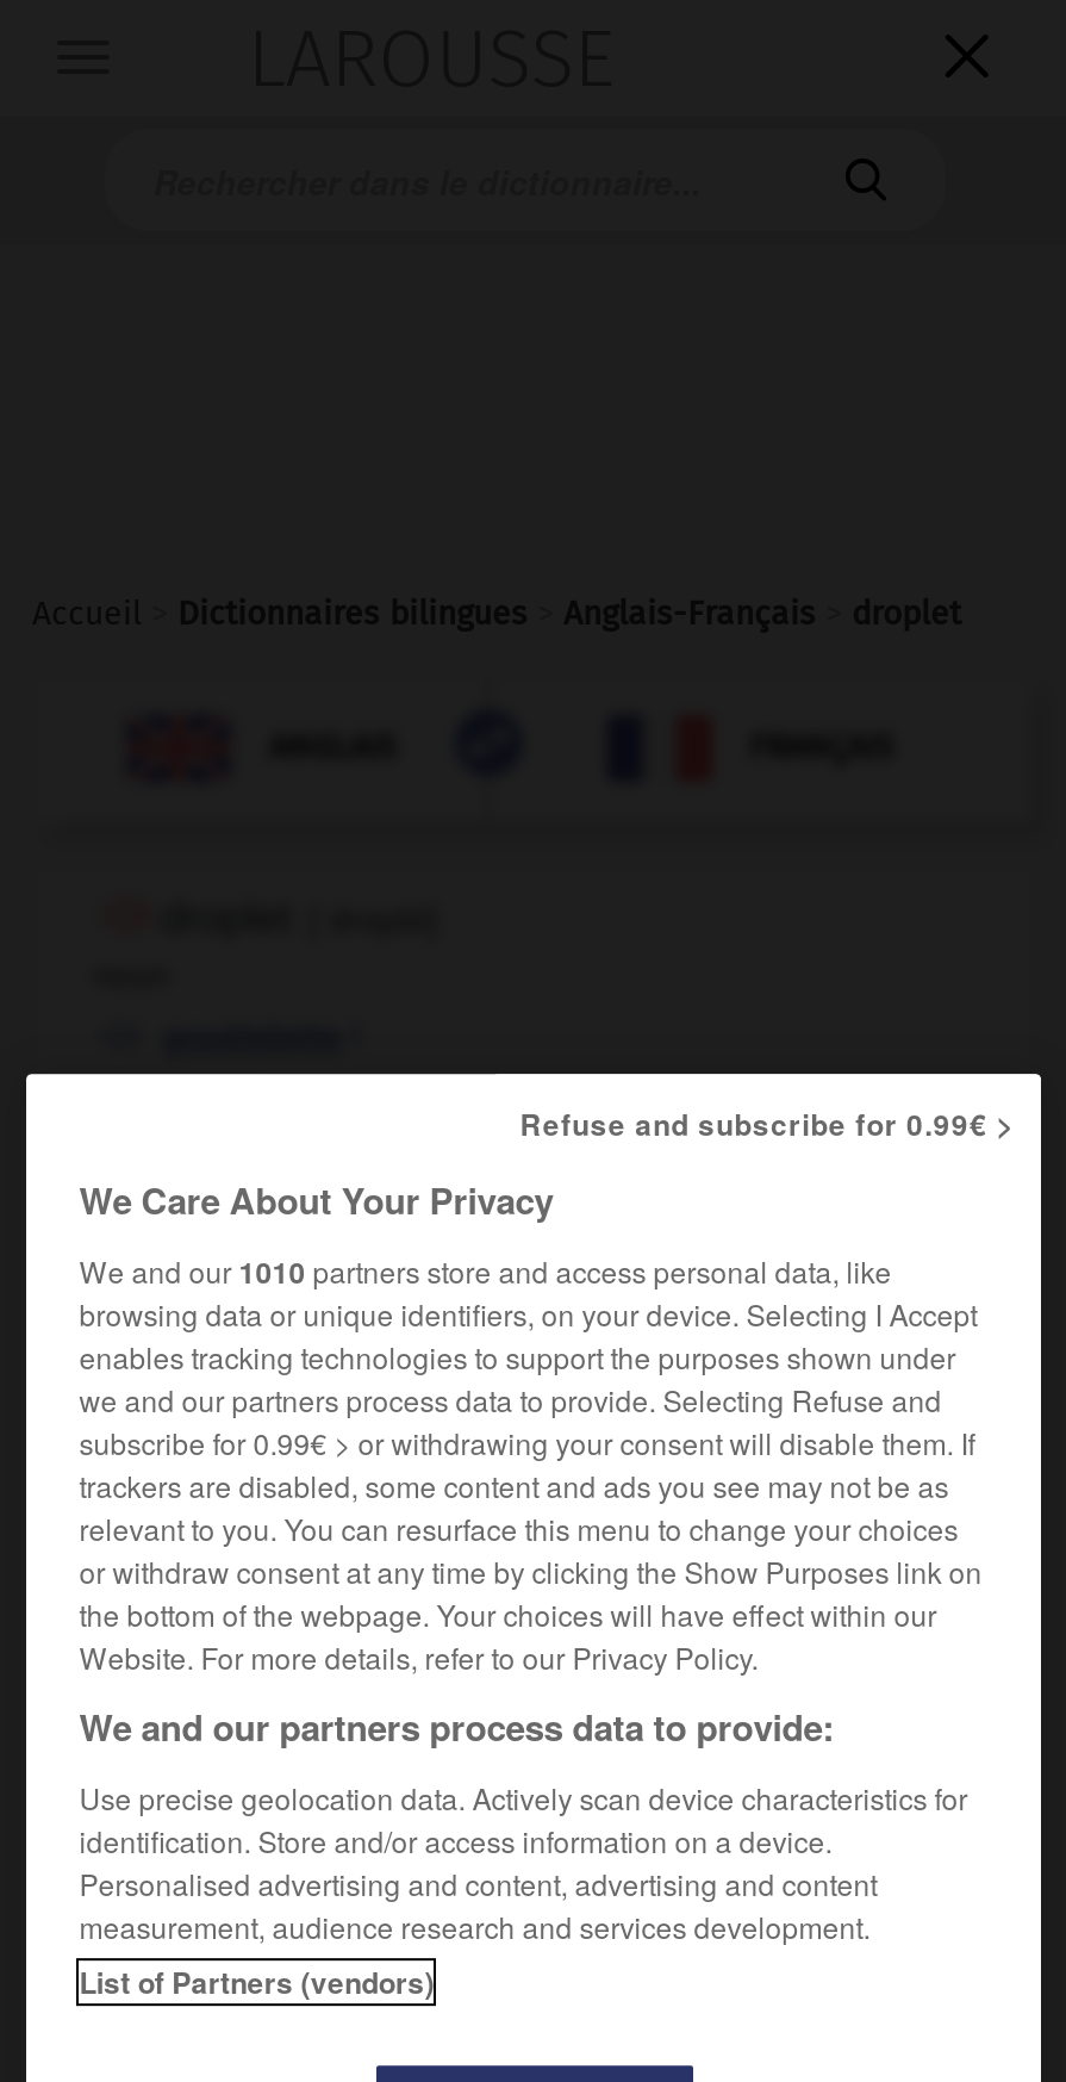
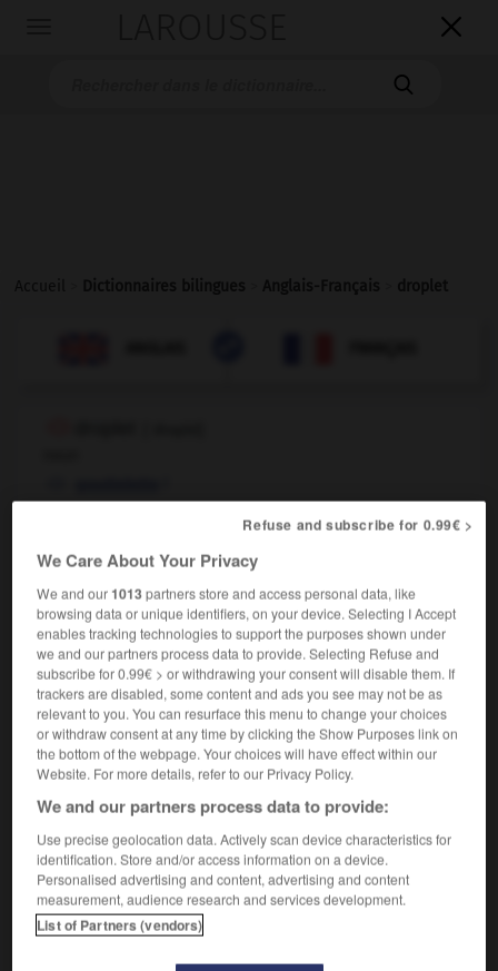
- We and our 1010 partners store and access personal data, like
+ We and our 1013 partners store and access personal data, like
